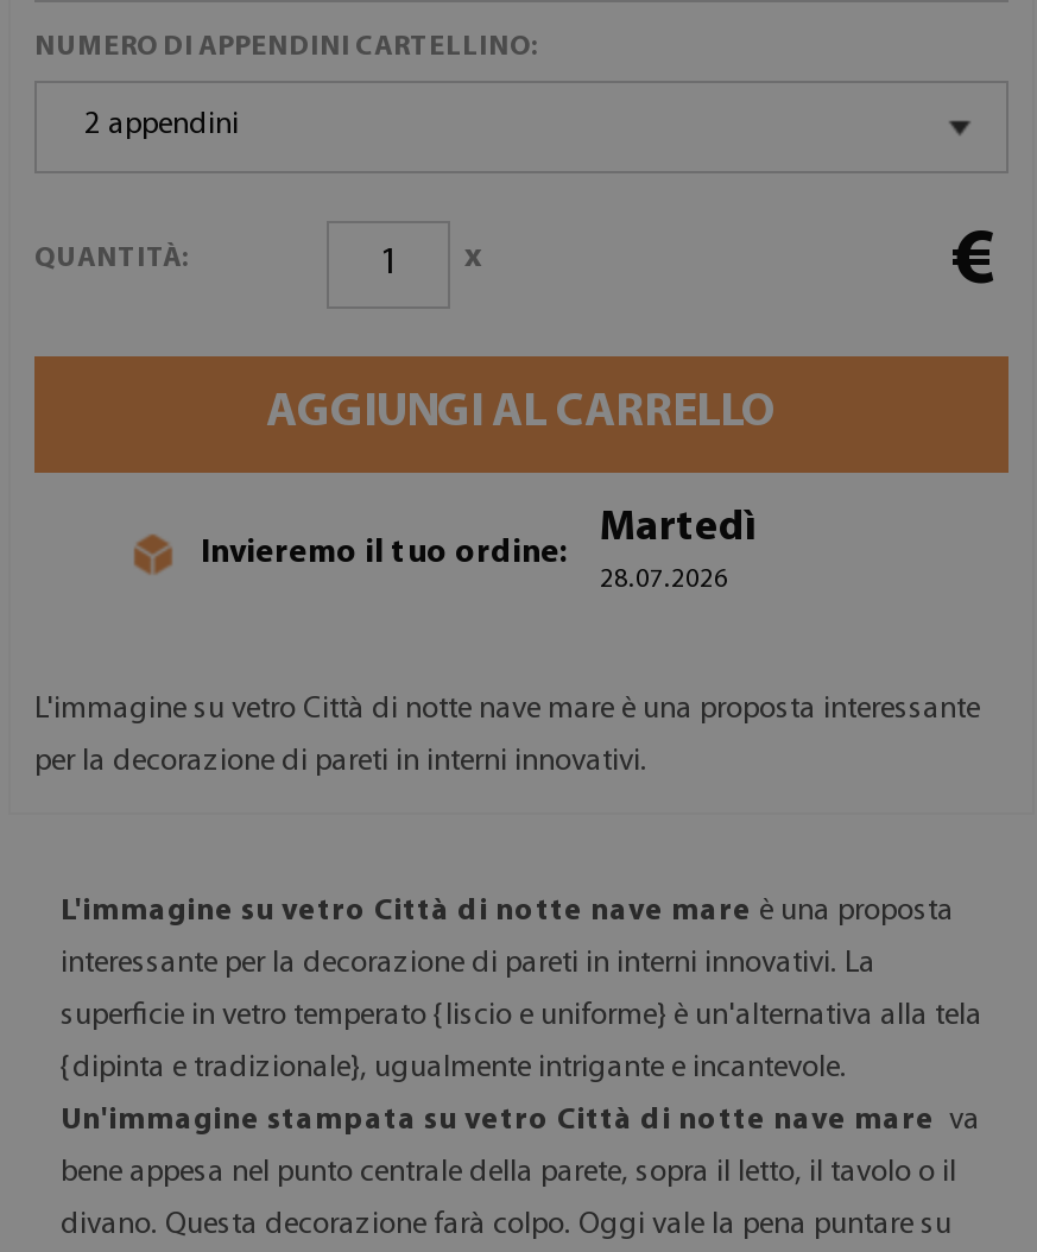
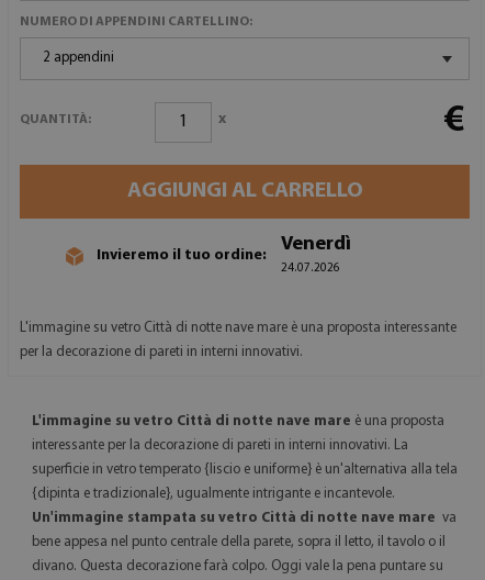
- Martedì
- 28.07.2026
+ Venerdì
+ 24.07.2026
